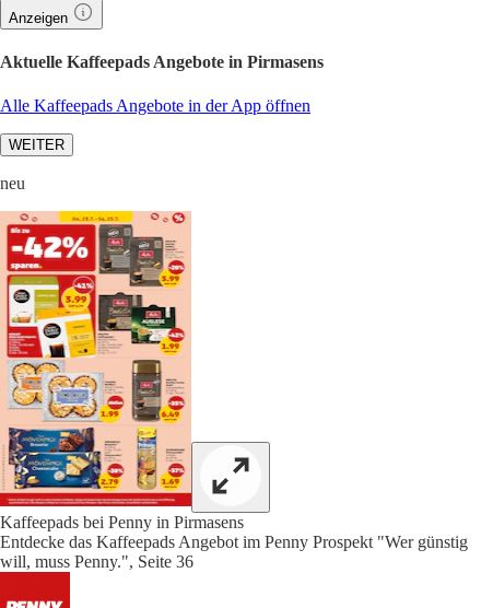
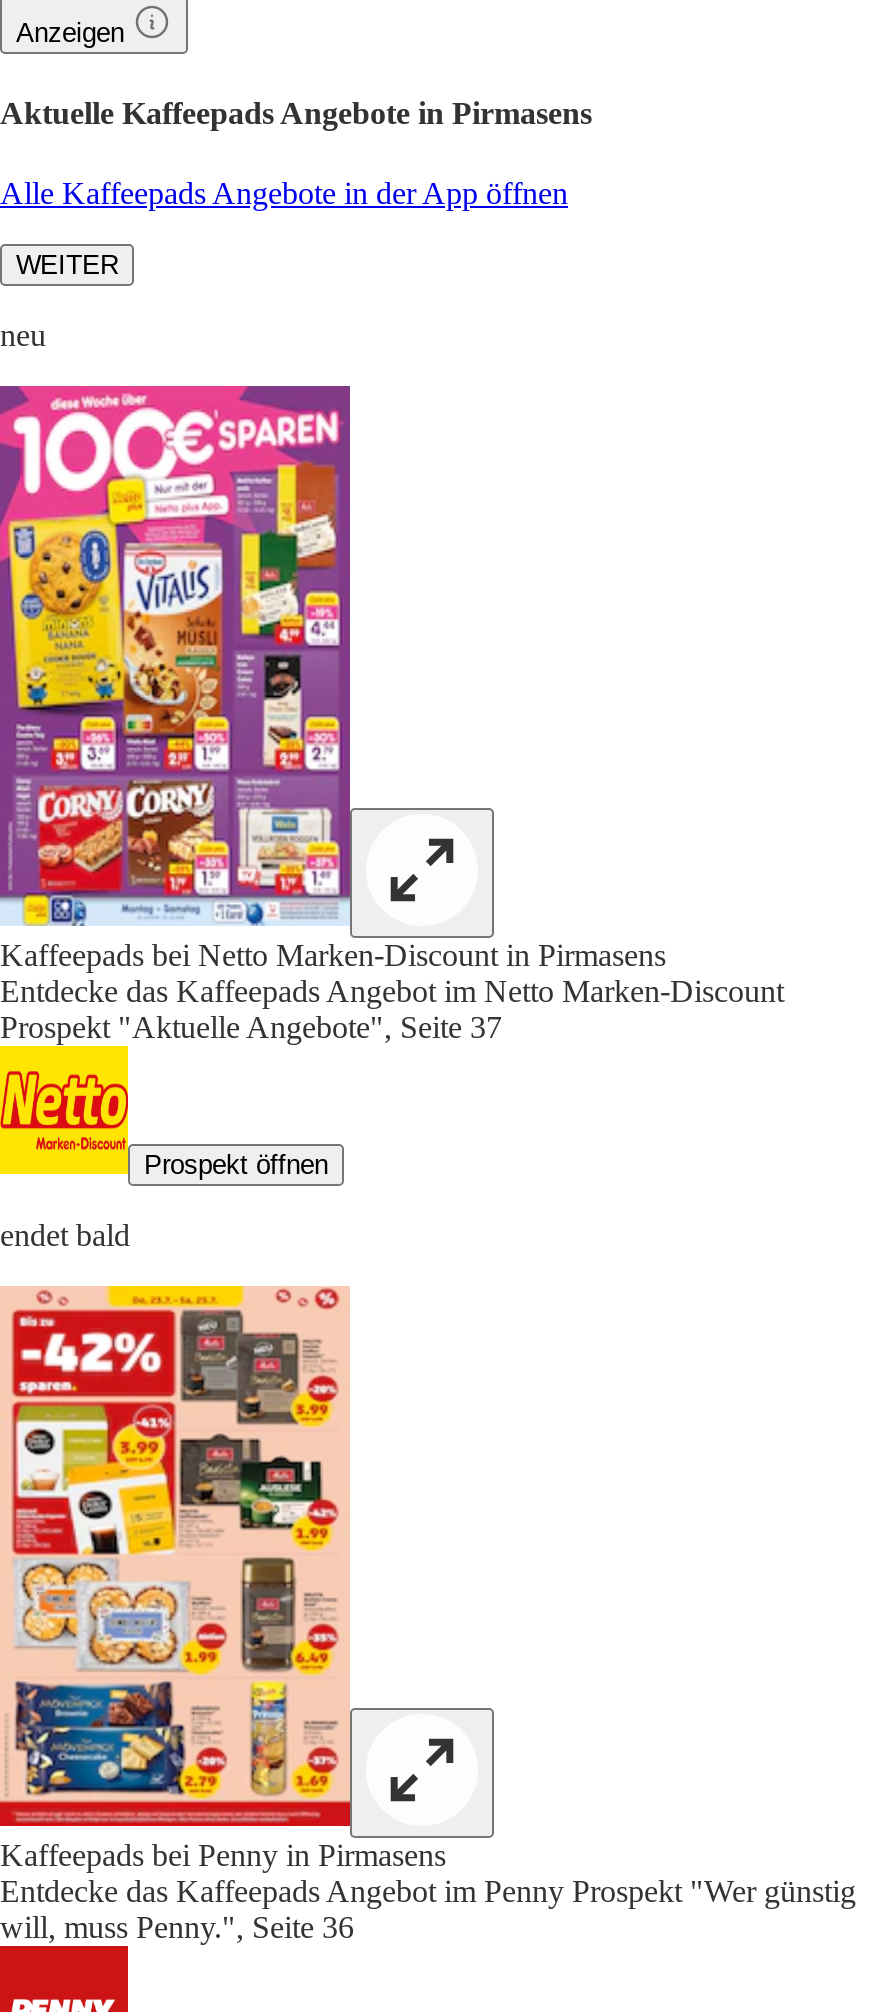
+ [image]
+ Kaffeepads bei Netto Marken-Discount in Pirmasens
+ Entdecke das Kaffeepads Angebot im Netto Marken-Discount
+ Prospekt "Aktuelle Angebote", Seite 37

+ [image]
+ Prospekt öffnen
+ endet bald
